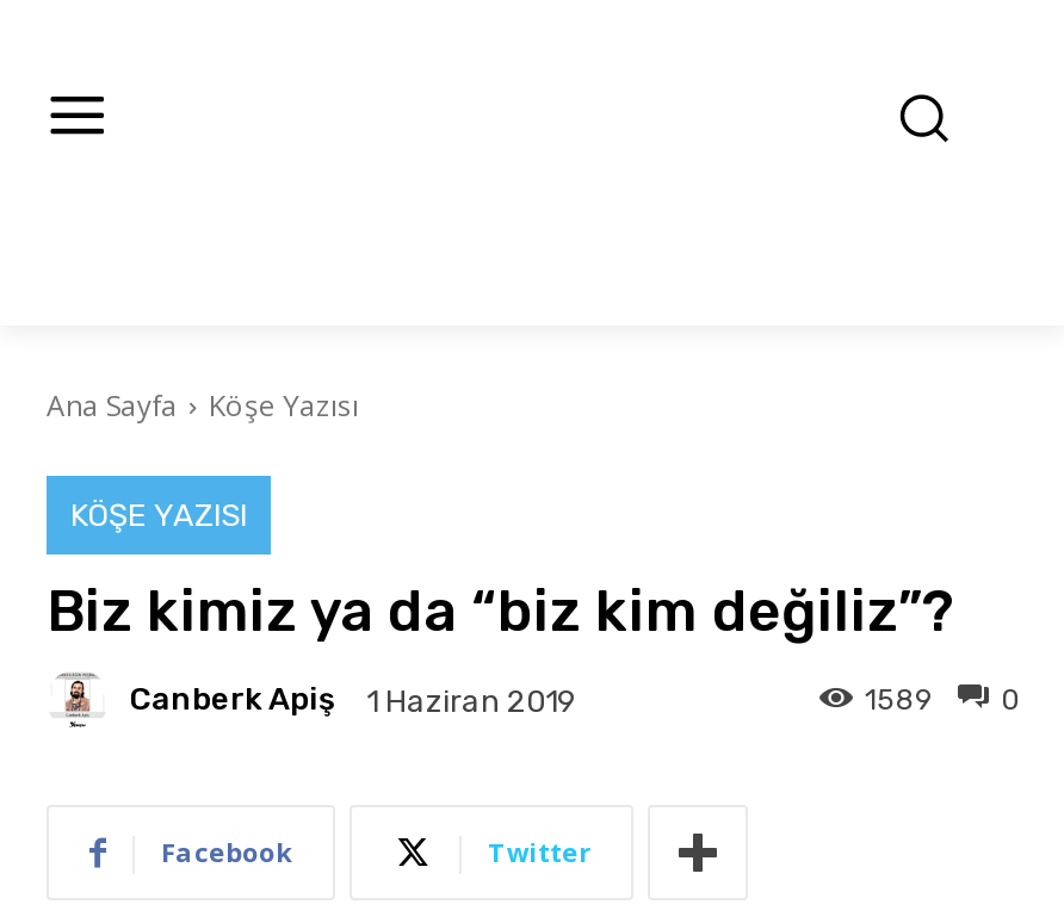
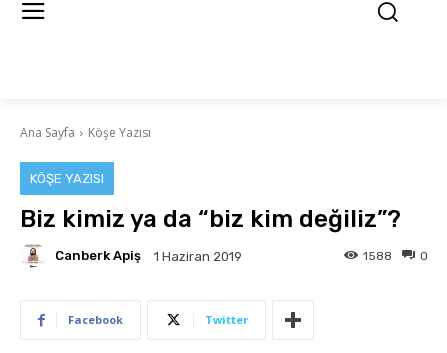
- 1589 0
+ 1588 0
